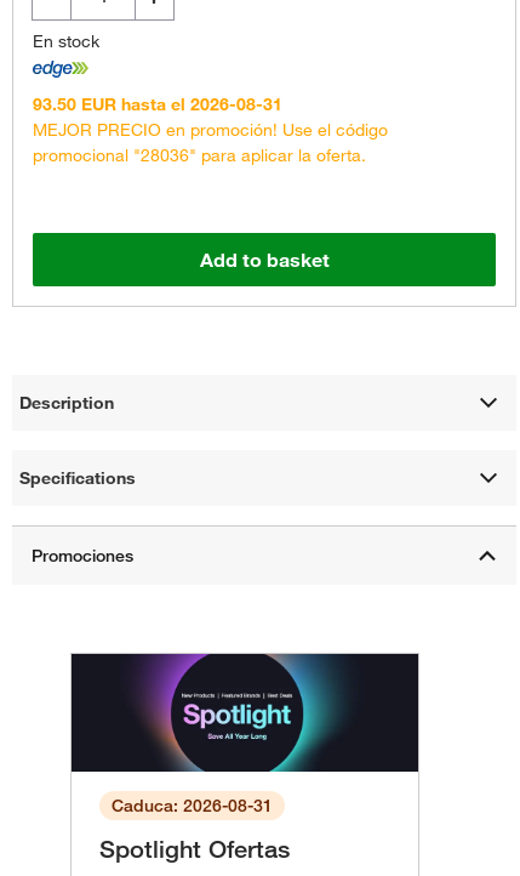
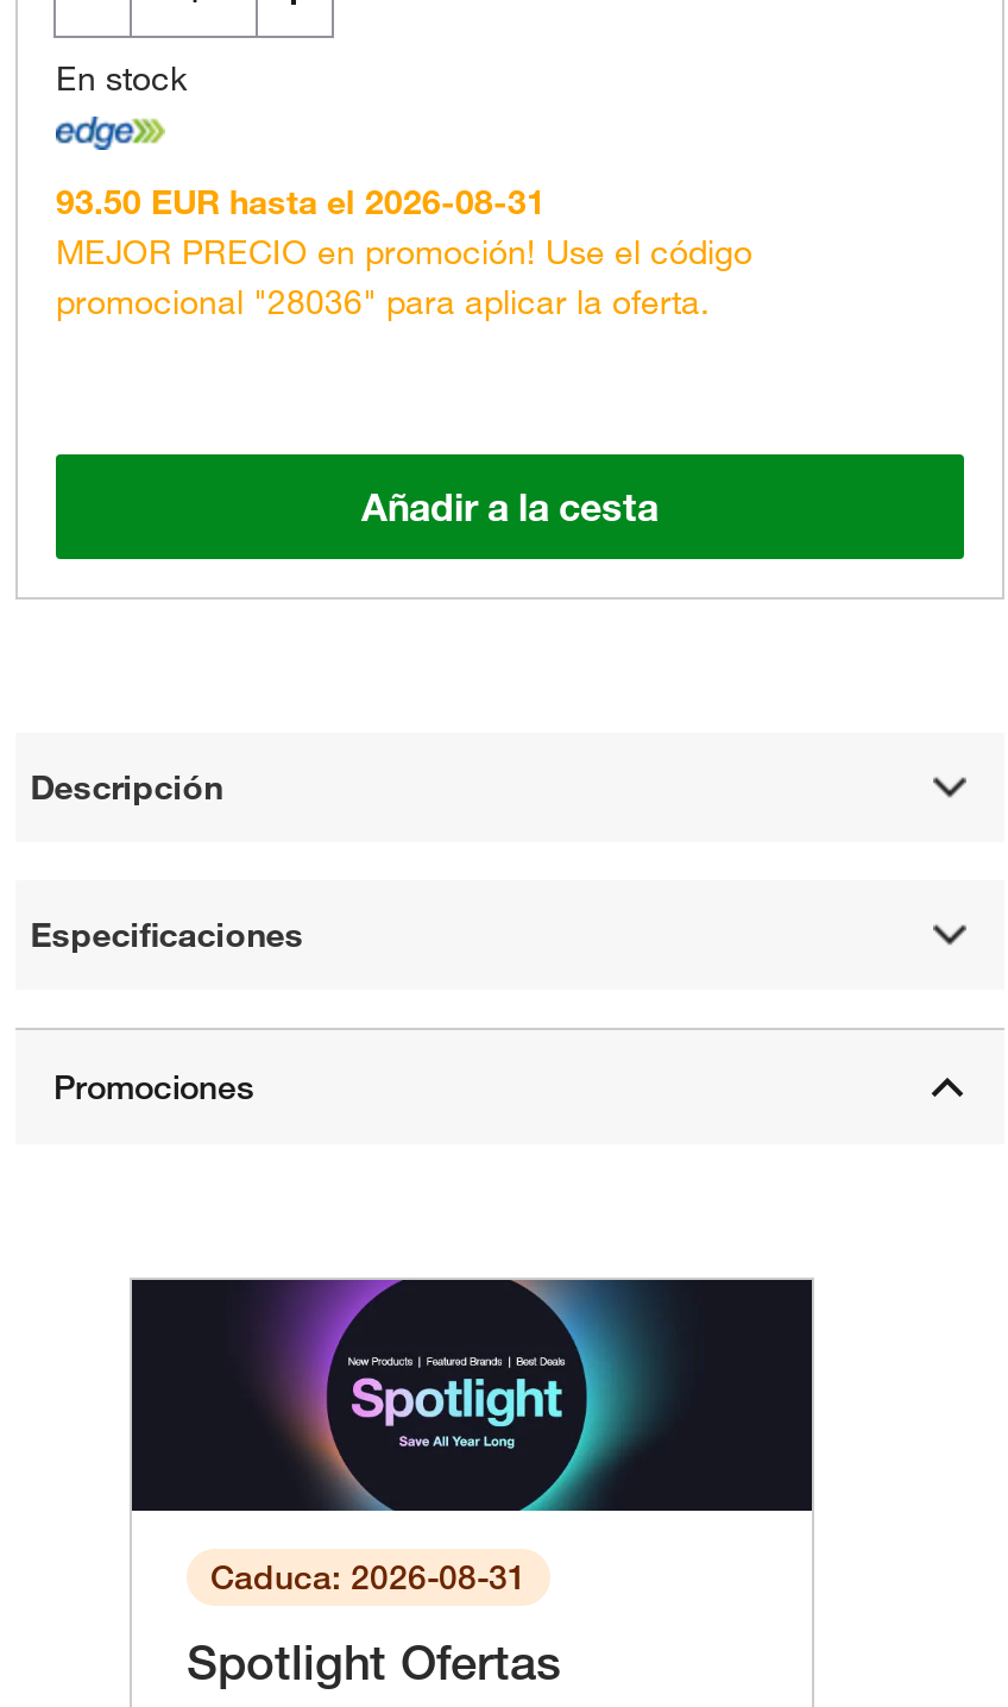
- Add to basket
+ Añadir a la cesta

- Description
+ Descripción

- Specifications
+ Especificaciones
